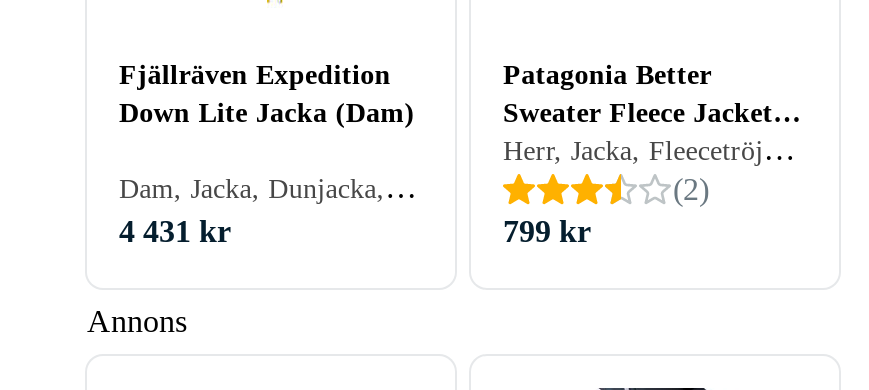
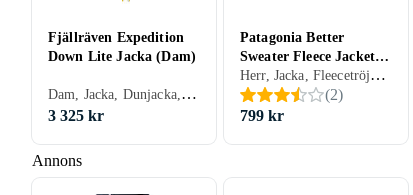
- 4 431 kr
+ 3 325 kr
